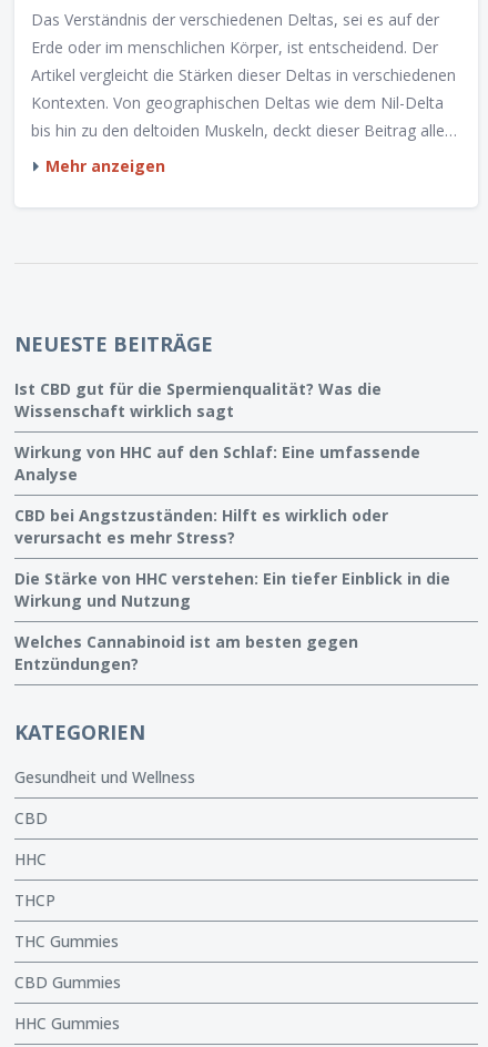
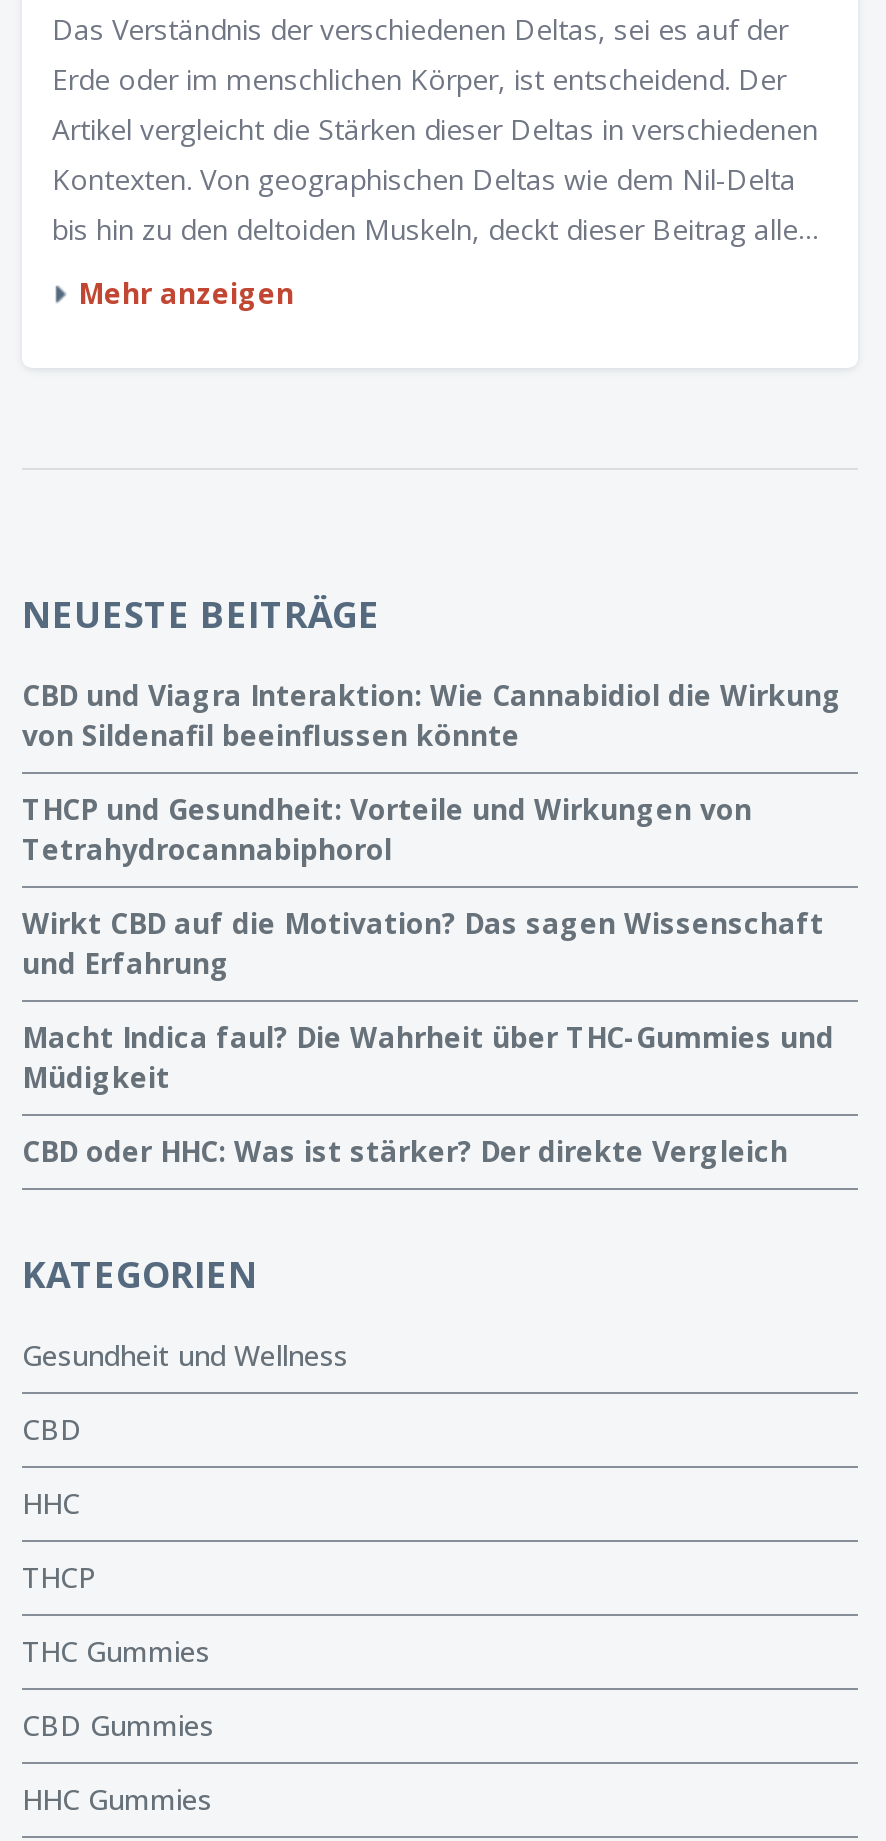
- Ist CBD gut für die Spermienqualität? Was die
- Wissenschaft wirklich sagt
+ CBD und Viagra Interaktion: Wie Cannabidiol die Wirkung
+ von Sildenafil beeinflussen könnte

- Wirkung von HHC auf den Schlaf: Eine umfassende
- Analyse
+ THCP und Gesundheit: Vorteile und Wirkungen von
+ Tetrahydrocannabiphorol

- CBD bei Angstzuständen: Hilft es wirklich oder
- verursacht es mehr Stress?
+ Wirkt CBD auf die Motivation? Das sagen Wissenschaft
+ und Erfahrung

- Die Stärke von HHC verstehen: Ein tiefer Einblick in die
- Wirkung und Nutzung
+ Macht Indica faul? Die Wahrheit über THC-Gummies und
+ Müdigkeit

- Welches Cannabinoid ist am besten gegen
- Entzündungen?
+ CBD oder HHC: Was ist stärker? Der direkte Vergleich
